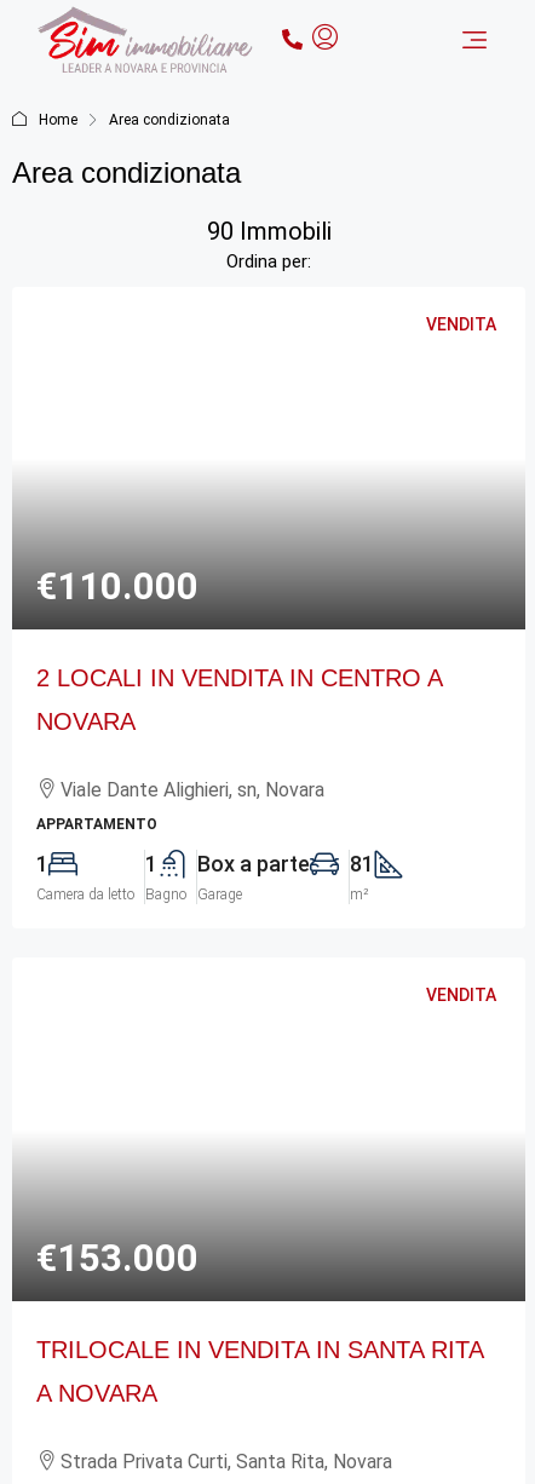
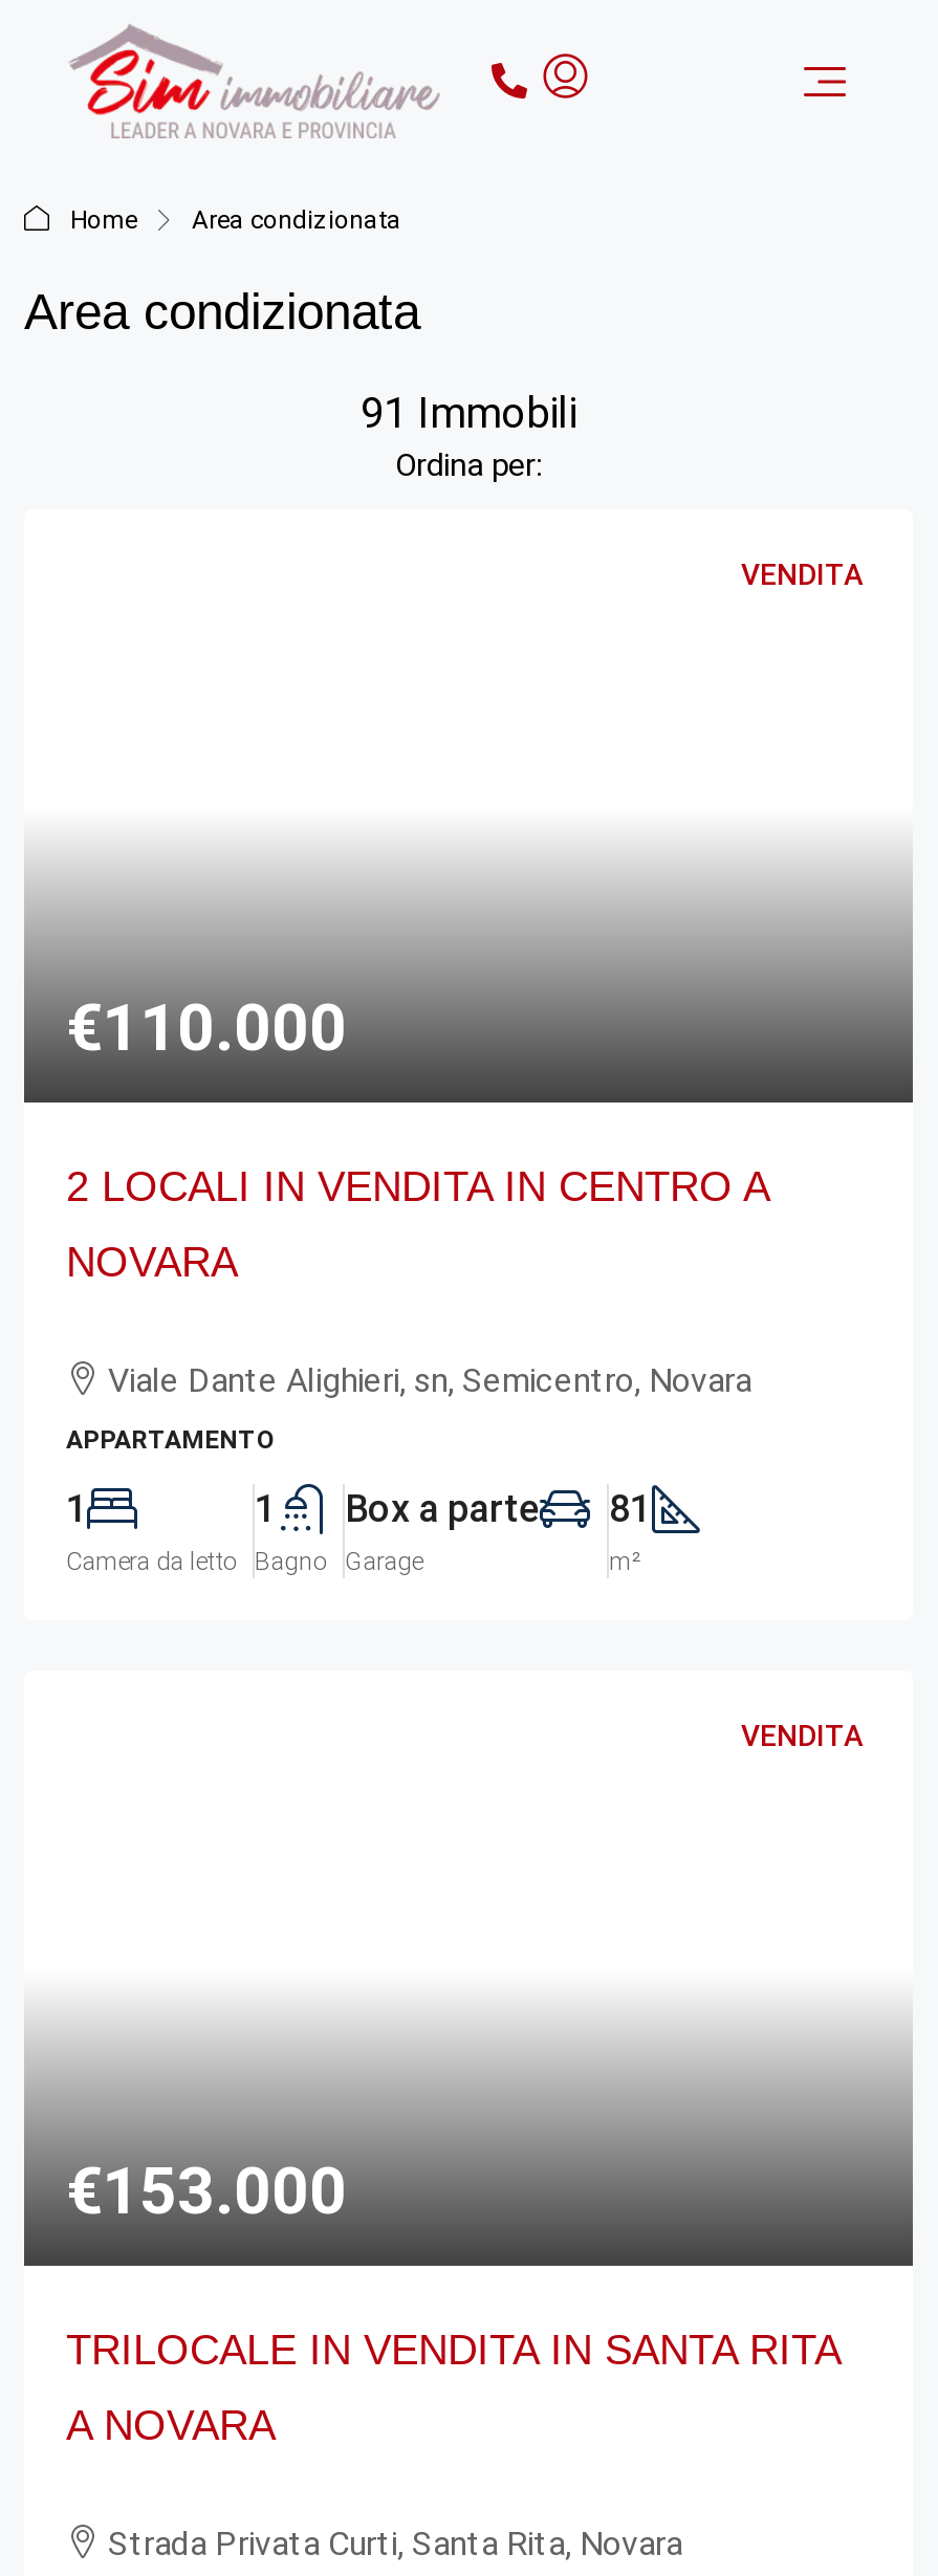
- 90 Immobili
+ 91 Immobili

- Viale Dante Alighieri, sn, Novara
+ Viale Dante Alighieri, sn, Semicentro, Novara
